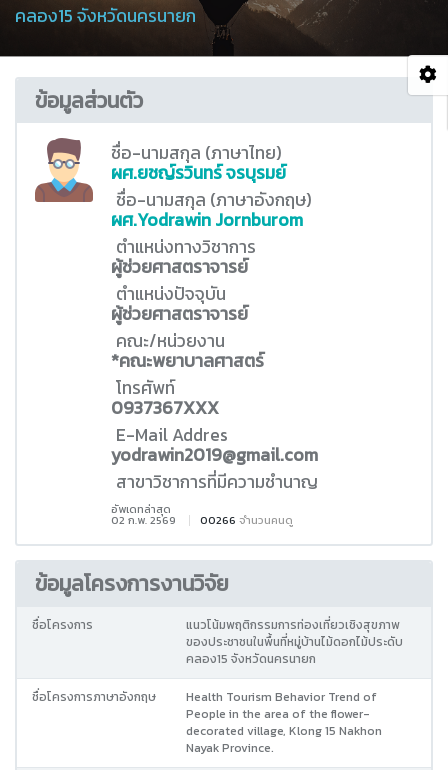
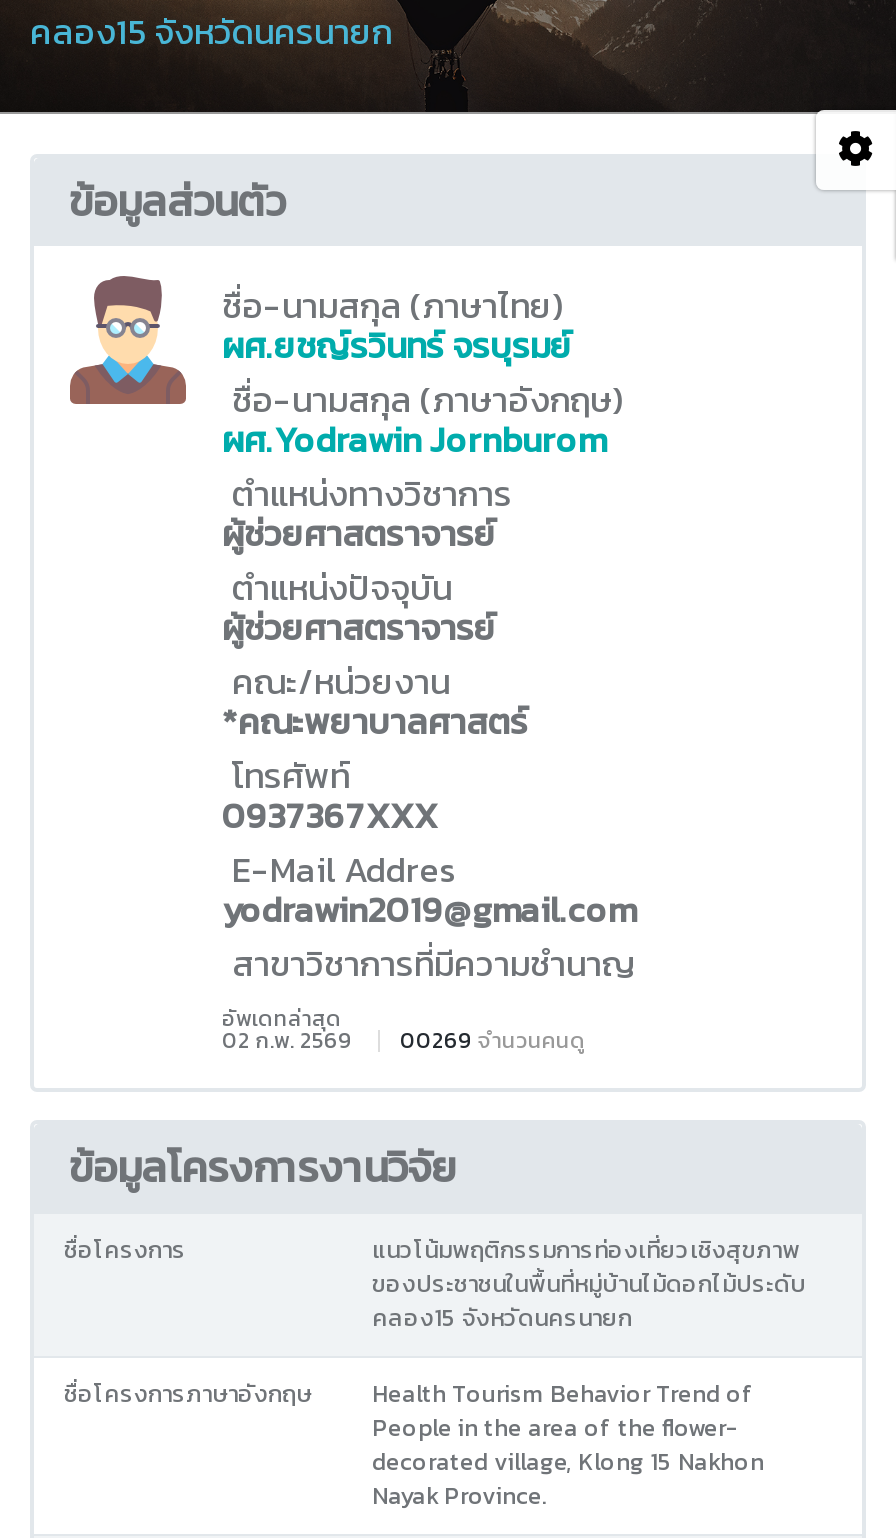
- 00266 จำนวนคนดู
+ 00269 จำนวนคนดู
